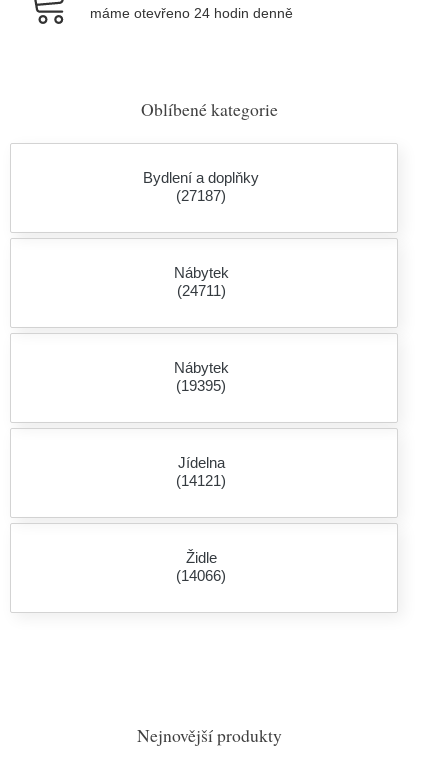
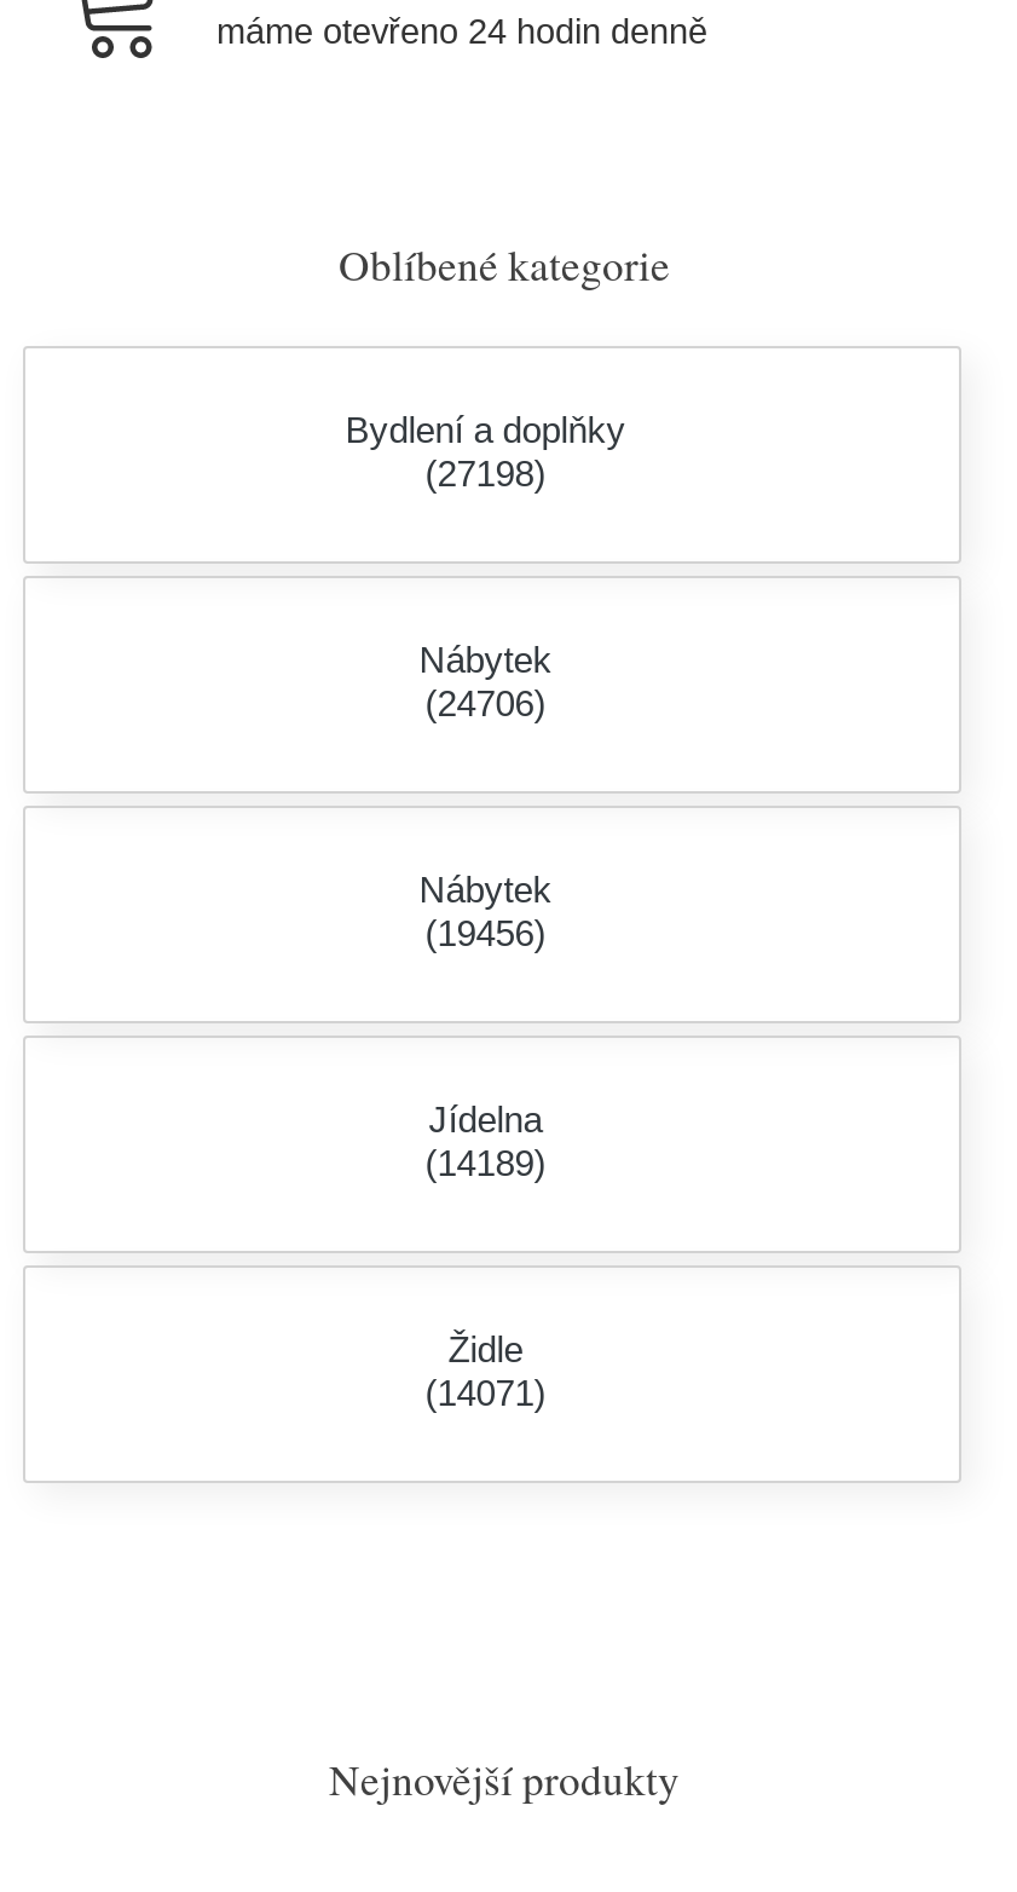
- (27187)
+ (27198)

- (24711)
+ (24706)

- (19395)
+ (19456)

- (14121)
+ (14189)

- (14066)
+ (14071)
